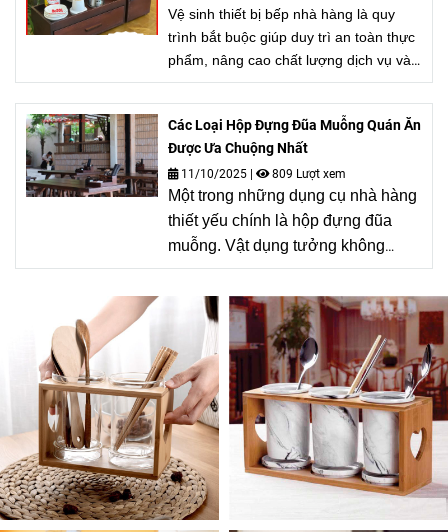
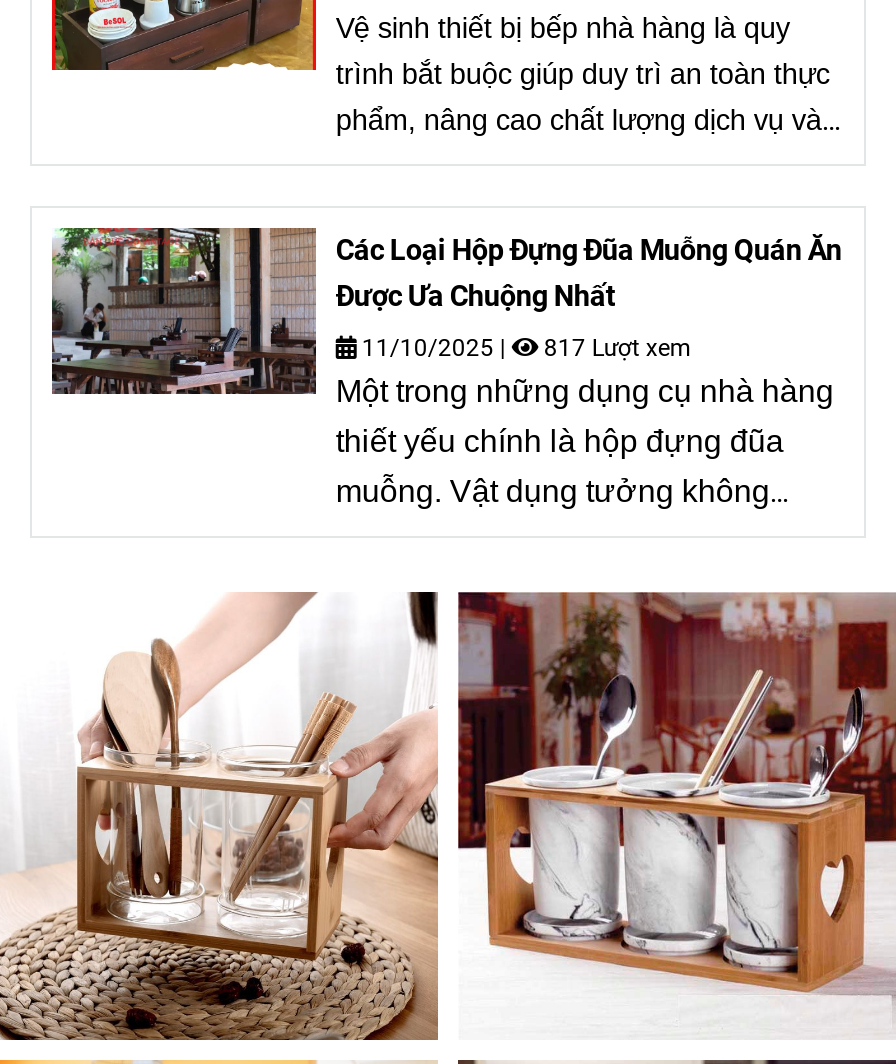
- 809 Lượt xem
+ 817 Lượt xem
